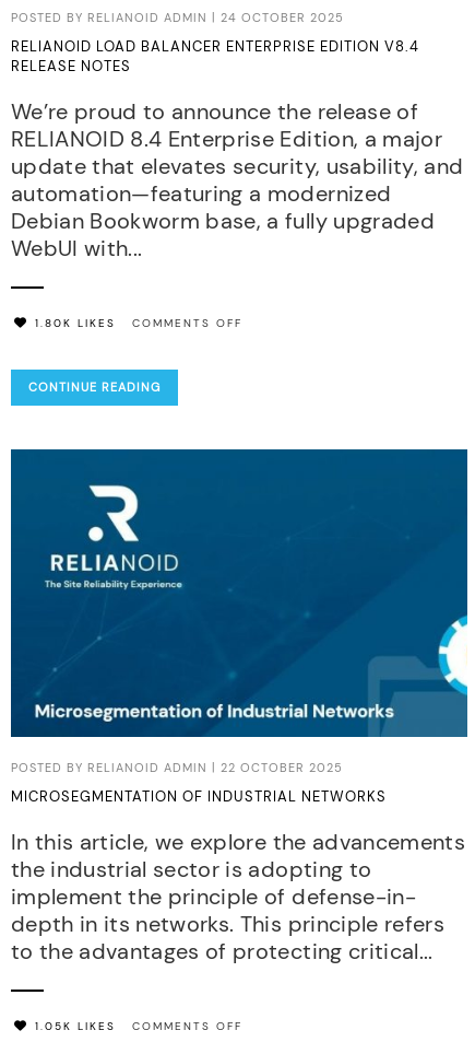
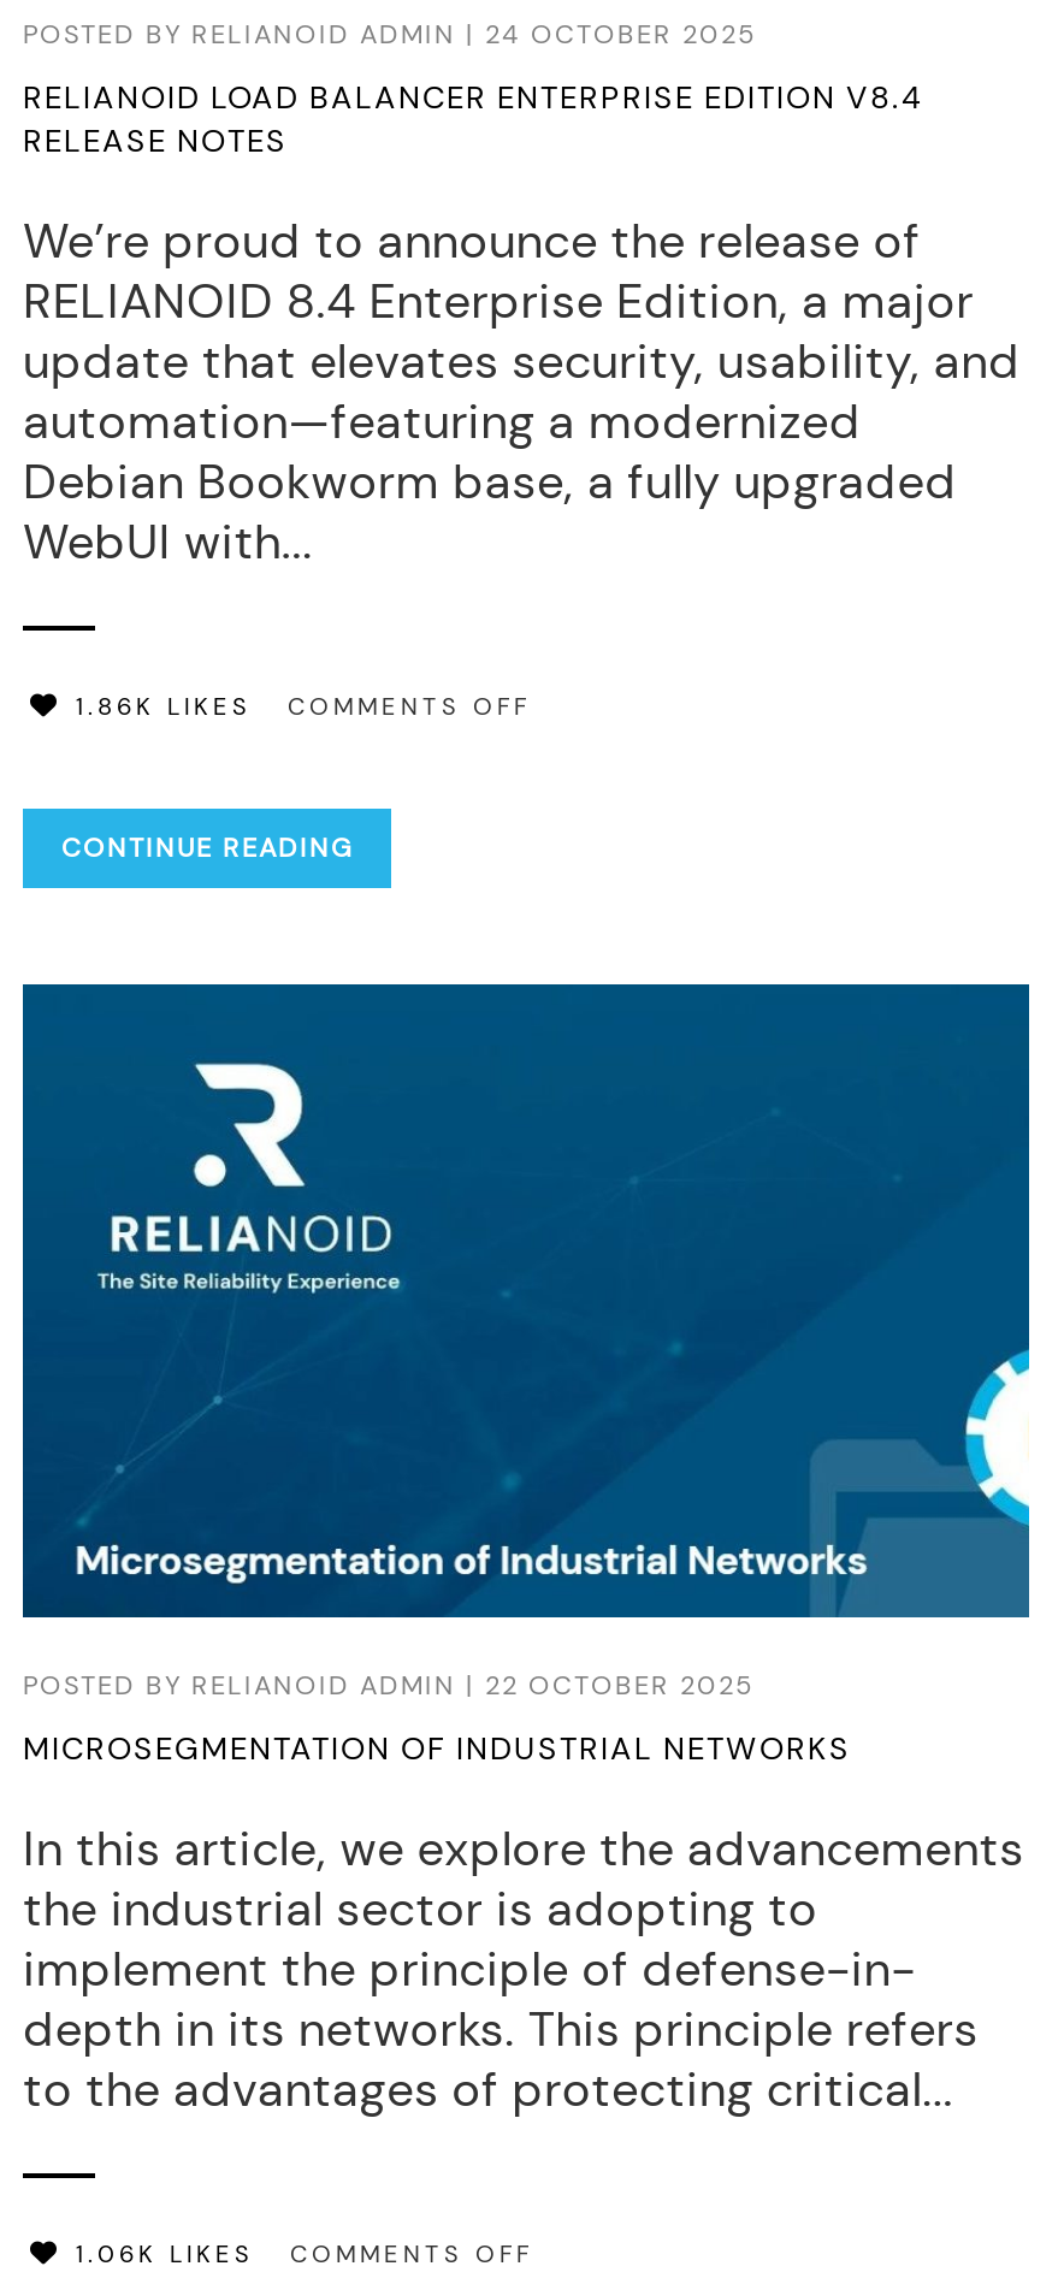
- 1.80K LIKES
+ 1.86K LIKES

- 1.05K LIKES
+ 1.06K LIKES
